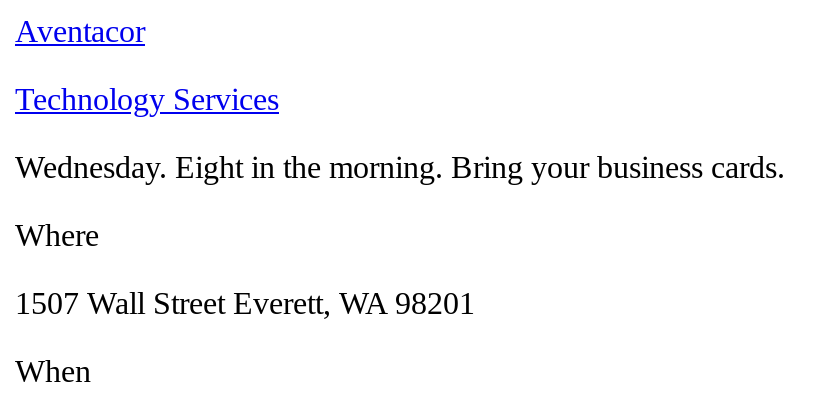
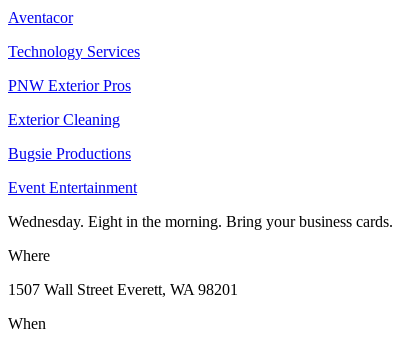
+ PNW Exterior Pros
+ Exterior Cleaning
+ Bugsie Productions
+ Event Entertainment
